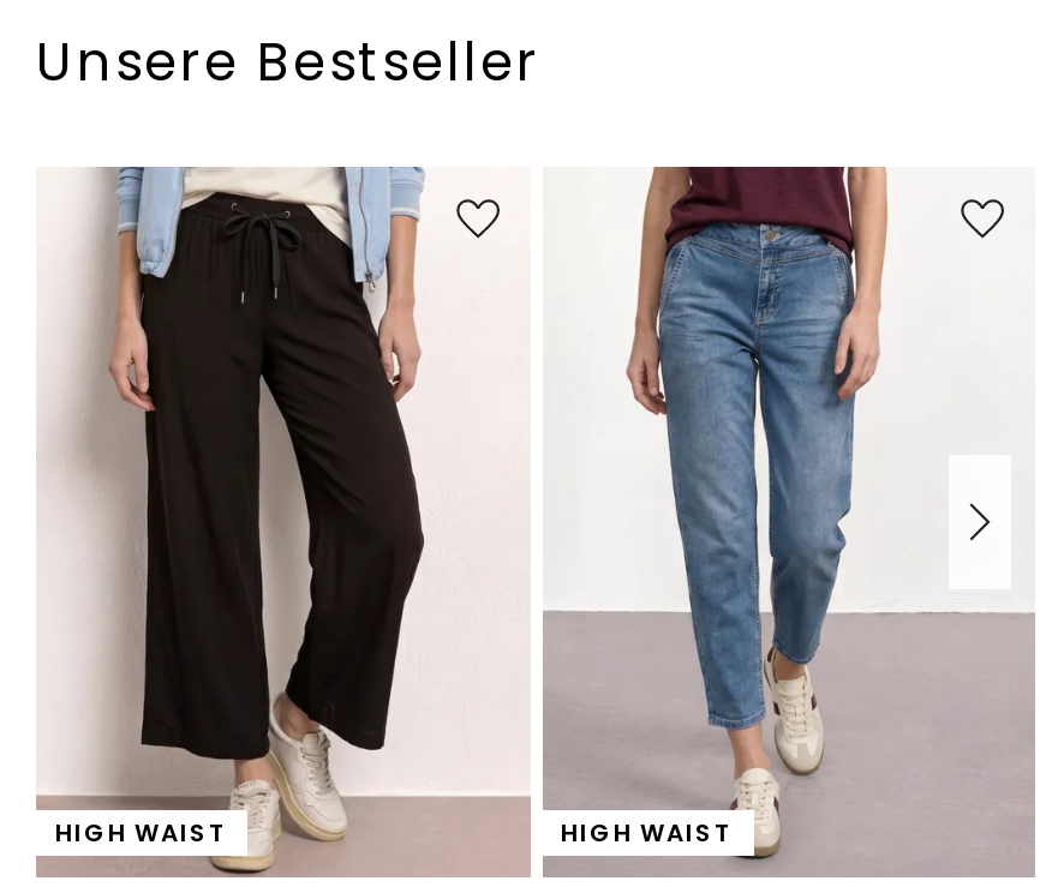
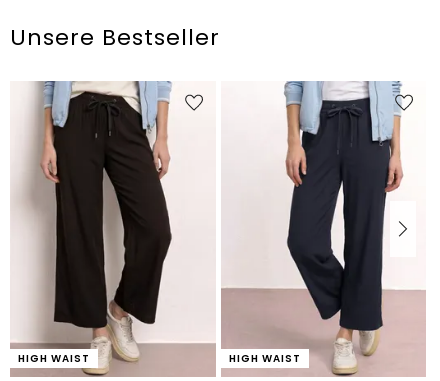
- [image]
+ [image]
